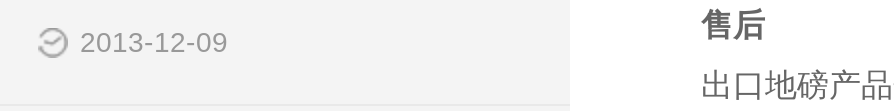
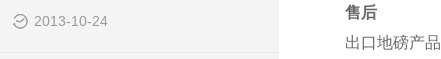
- 2013-12-09
+ 2013-10-24
